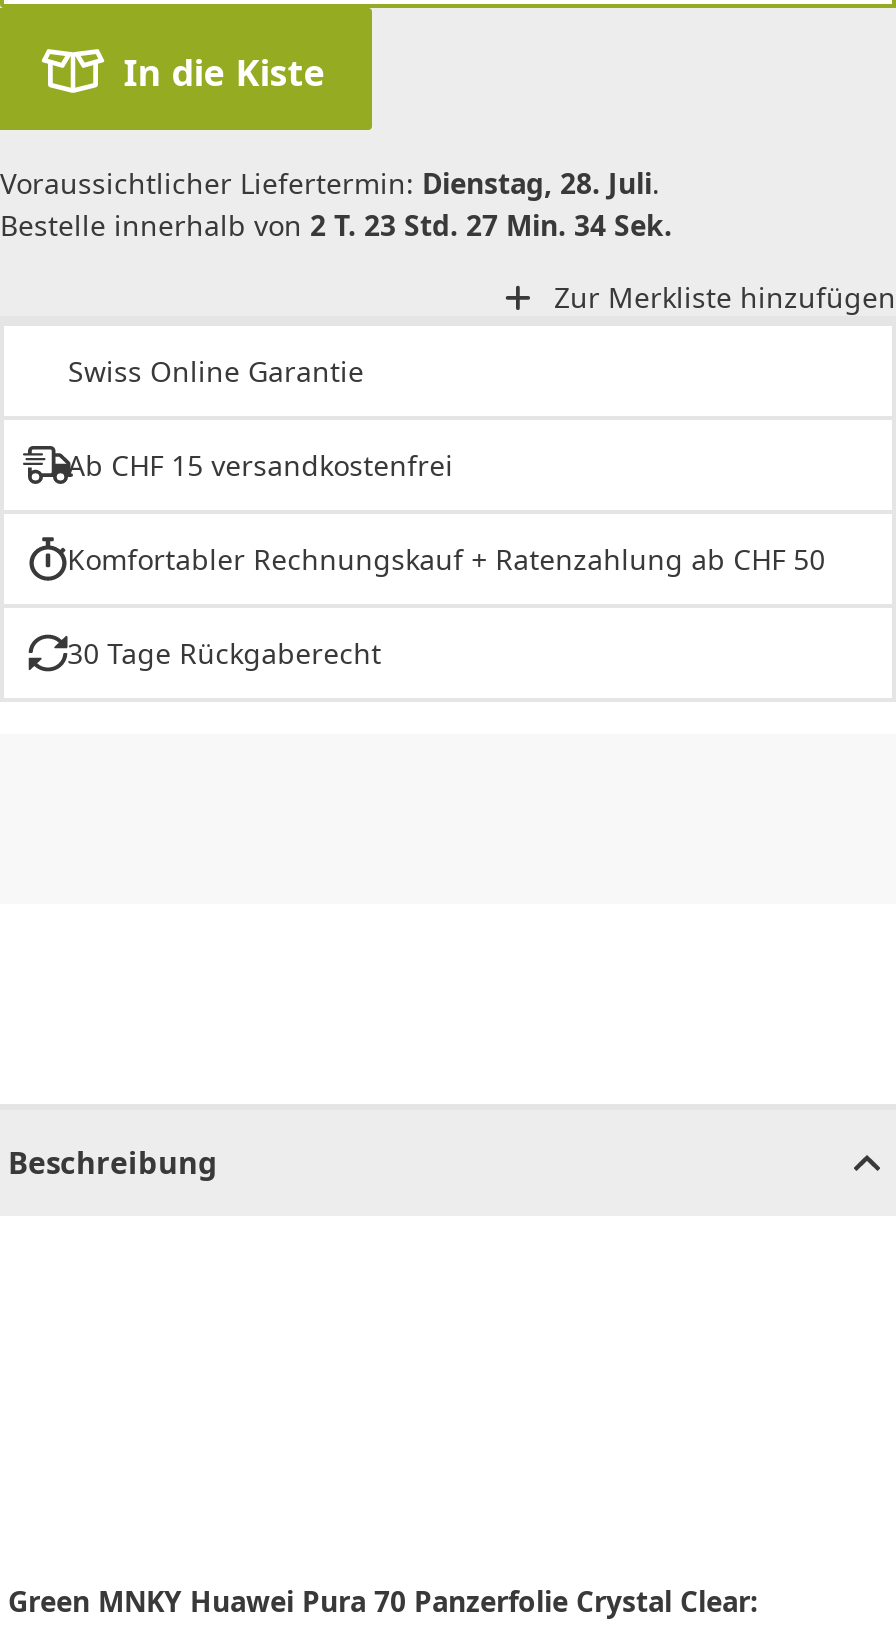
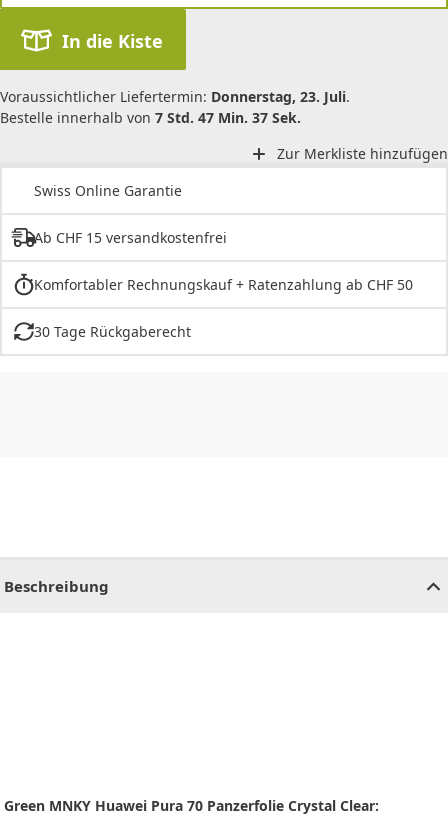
- Voraussichtlicher Liefertermin: Dienstag, 28. Juli.
- Bestelle innerhalb von 2 T. 23 Std. 27 Min. 34 Sek.
+ Voraussichtlicher Liefertermin: Donnerstag, 23. Juli.
+ Bestelle innerhalb von 7 Std. 47 Min. 37 Sek.
